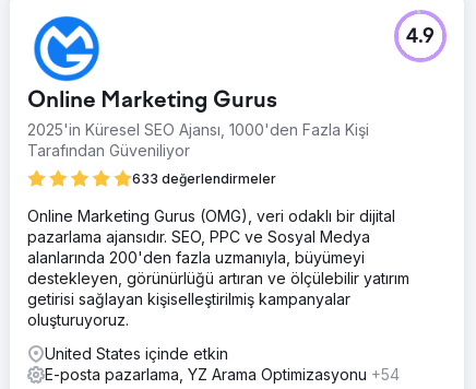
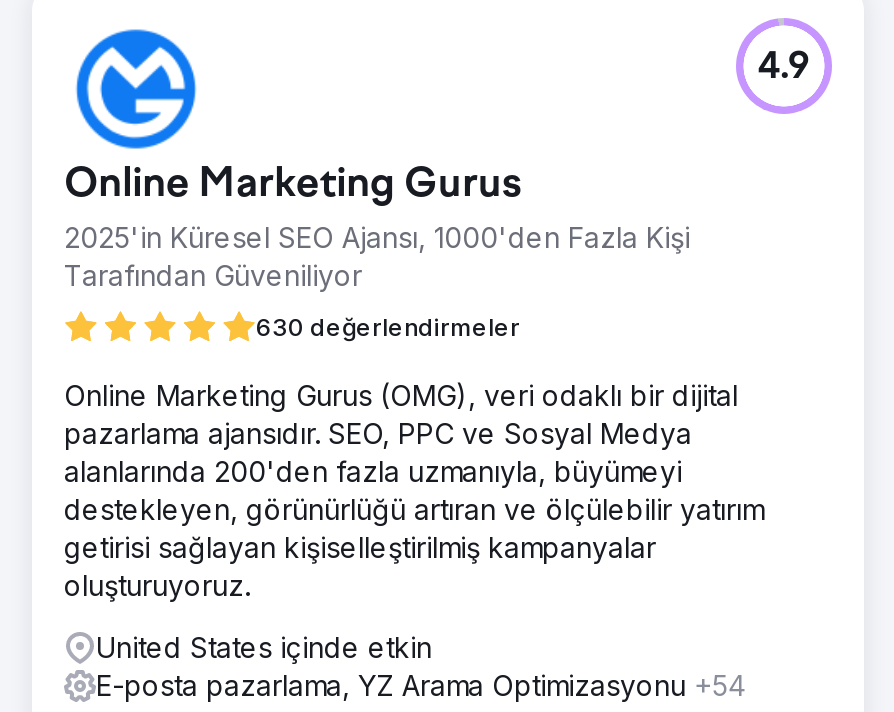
- 633 değerlendirmeler
+ 630 değerlendirmeler
